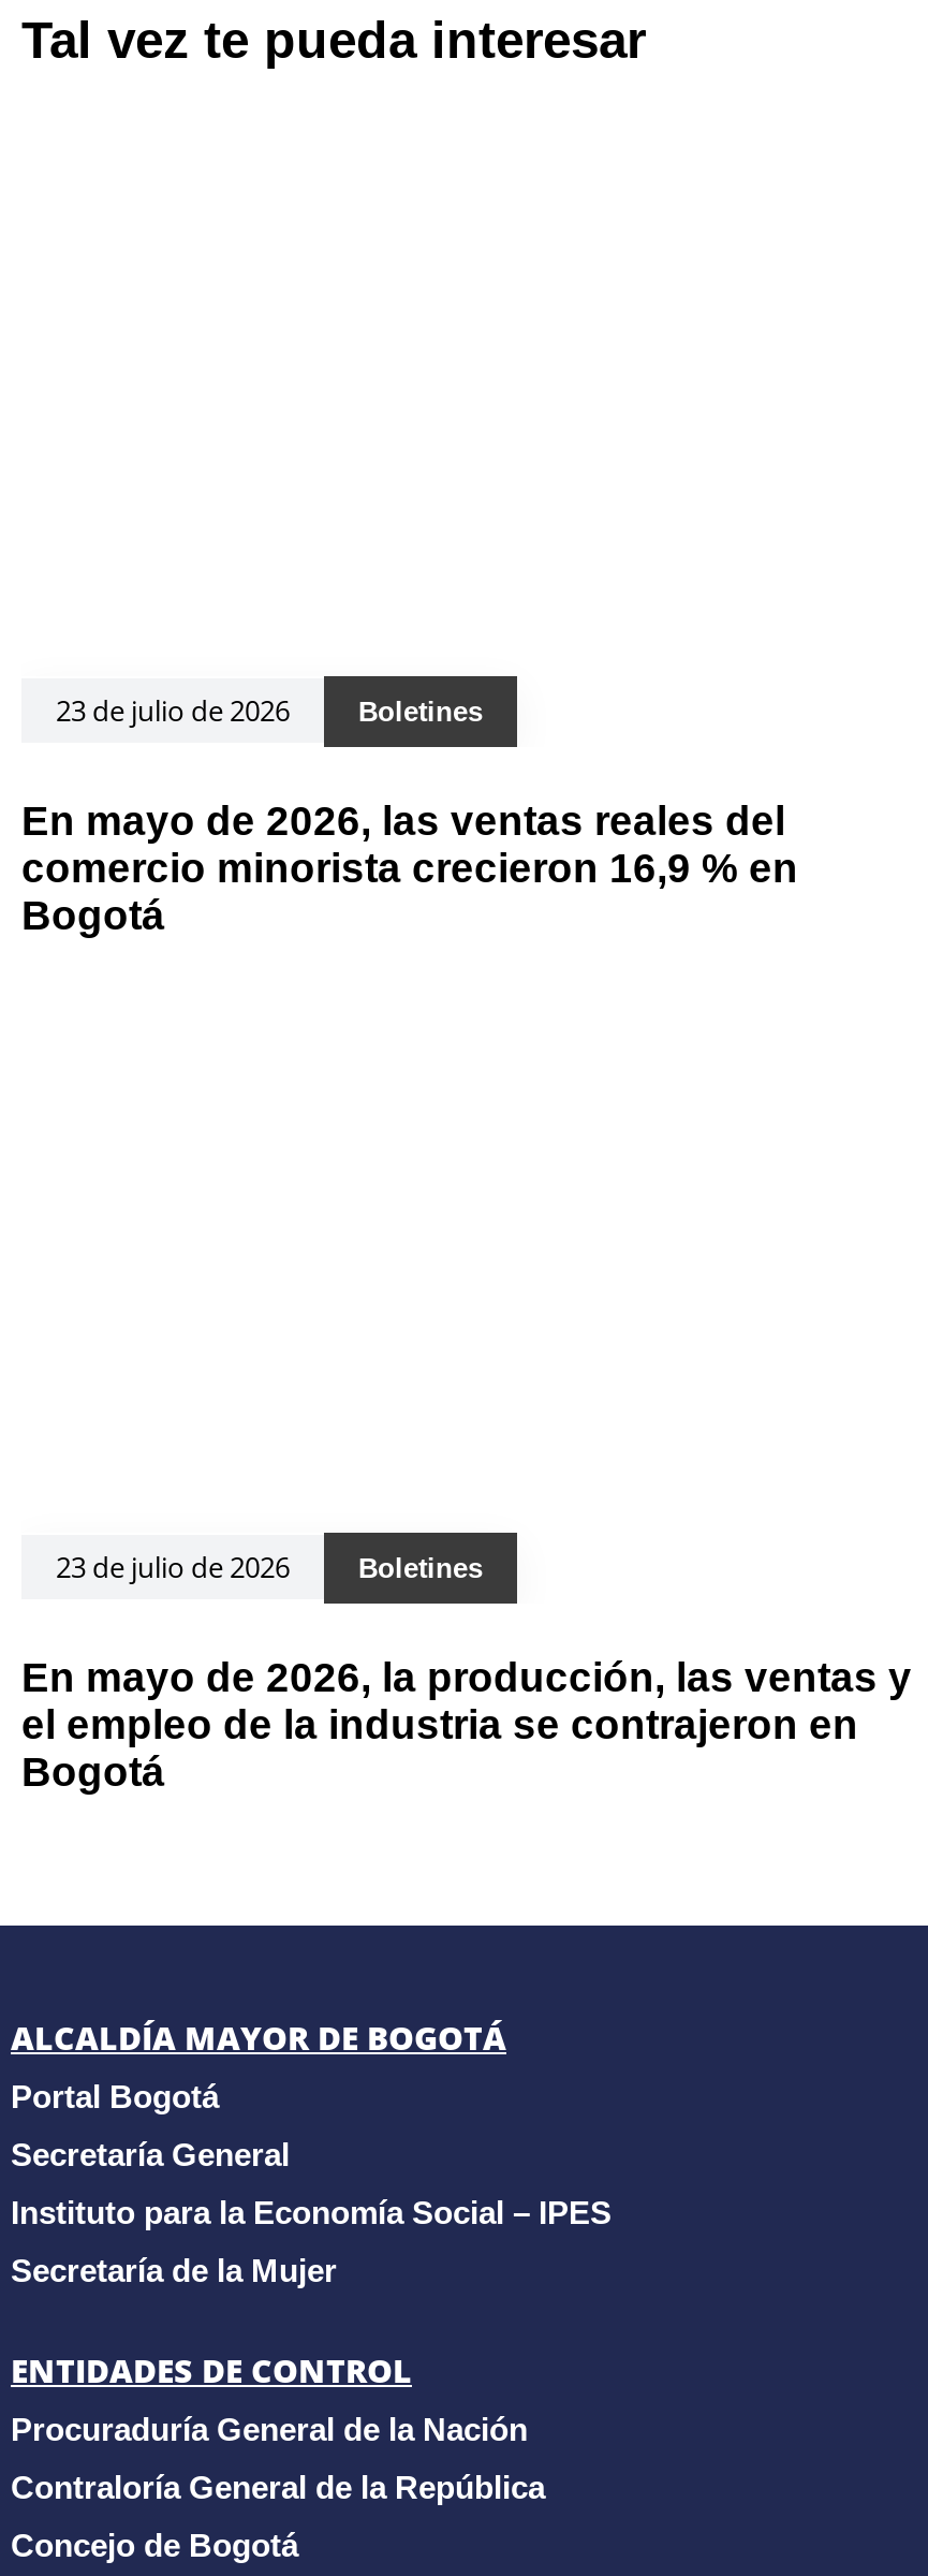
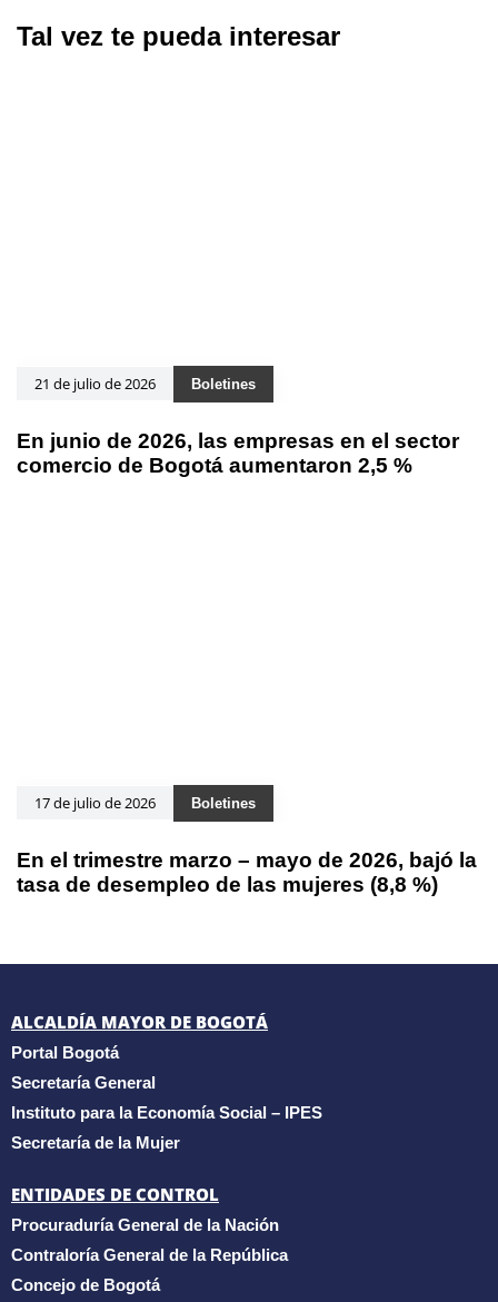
- 23 de julio de 2026
+ 21 de julio de 2026

- En mayo de 2026, las ventas reales del
- comercio minorista crecieron 16,9 % en
- Bogotá
+ En junio de 2026, las empresas en el sector
+ comercio de Bogotá aumentaron 2,5 %

- 23 de julio de 2026
+ 17 de julio de 2026

- En mayo de 2026, la producción, las ventas y
- el empleo de la industria se contrajeron en
- Bogotá
+ En el trimestre marzo – mayo de 2026, bajó la
+ tasa de desempleo de las mujeres (8,8 %)
